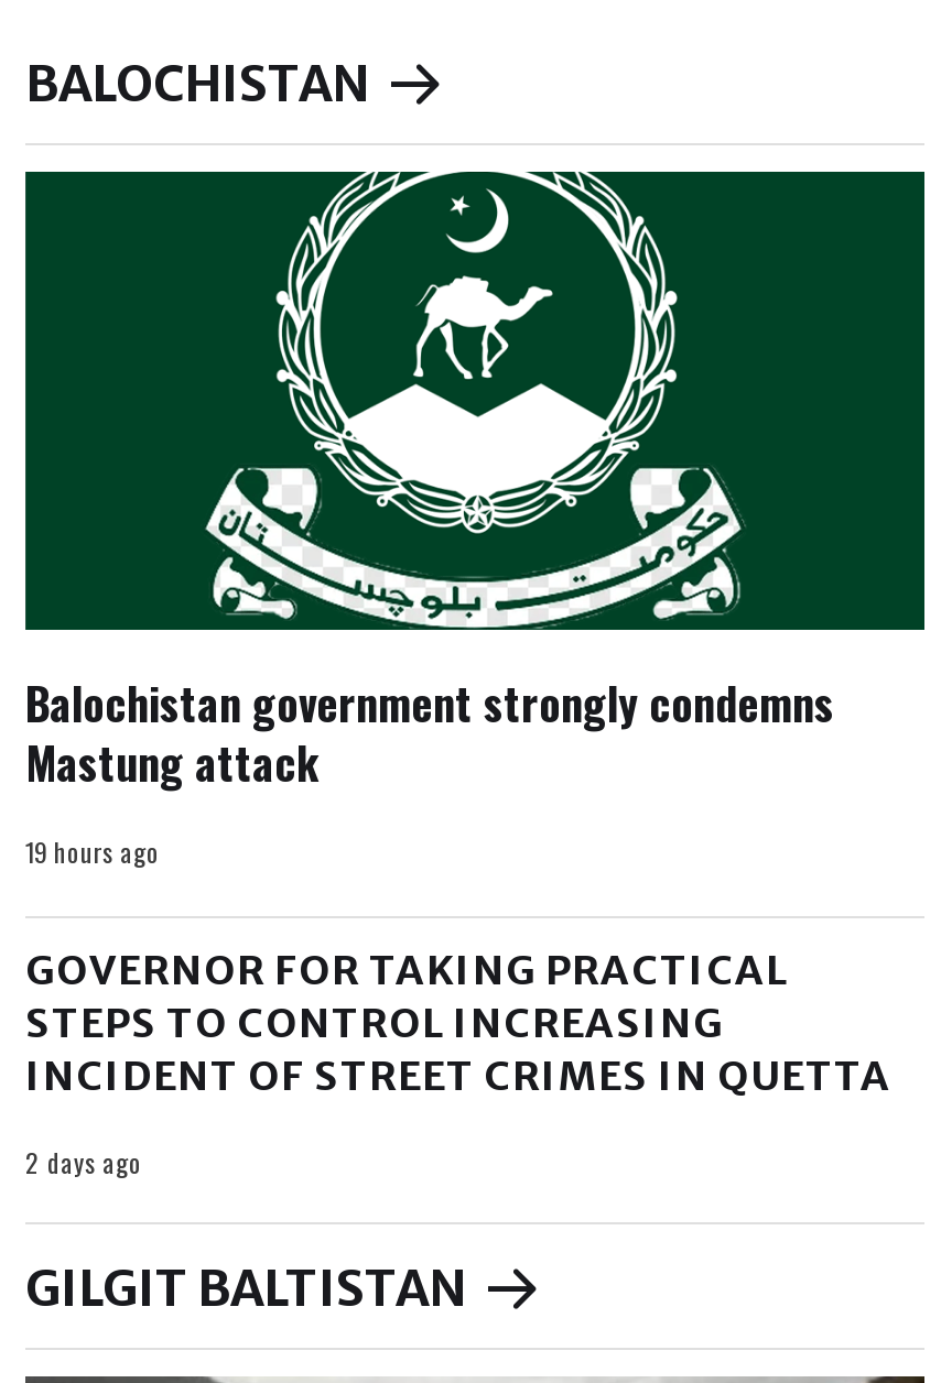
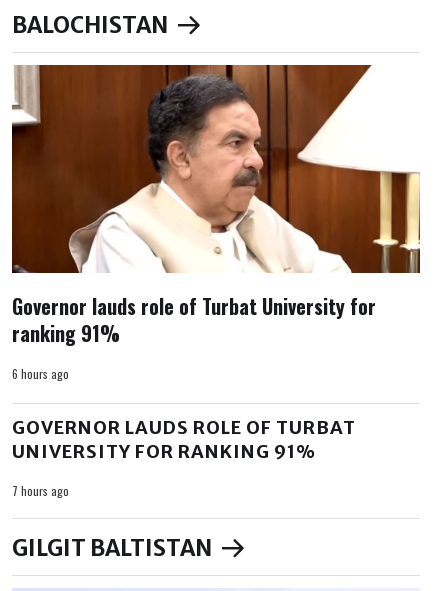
- [image]
- Balochistan government strongly condemns
- Mastung attack
+ [image]
+ Governor lauds role of Turbat University for
+ ranking 91%

- 19 hours ago
+ 6 hours ago

- GOVERNOR FOR TAKING PRACTICAL
- STEPS TO CONTROL INCREASING
- INCIDENT OF STREET CRIMES IN QUETTA
+ GOVERNOR LAUDS ROLE OF TURBAT
+ UNIVERSITY FOR RANKING 91%

- 2 days ago
+ 7 hours ago
